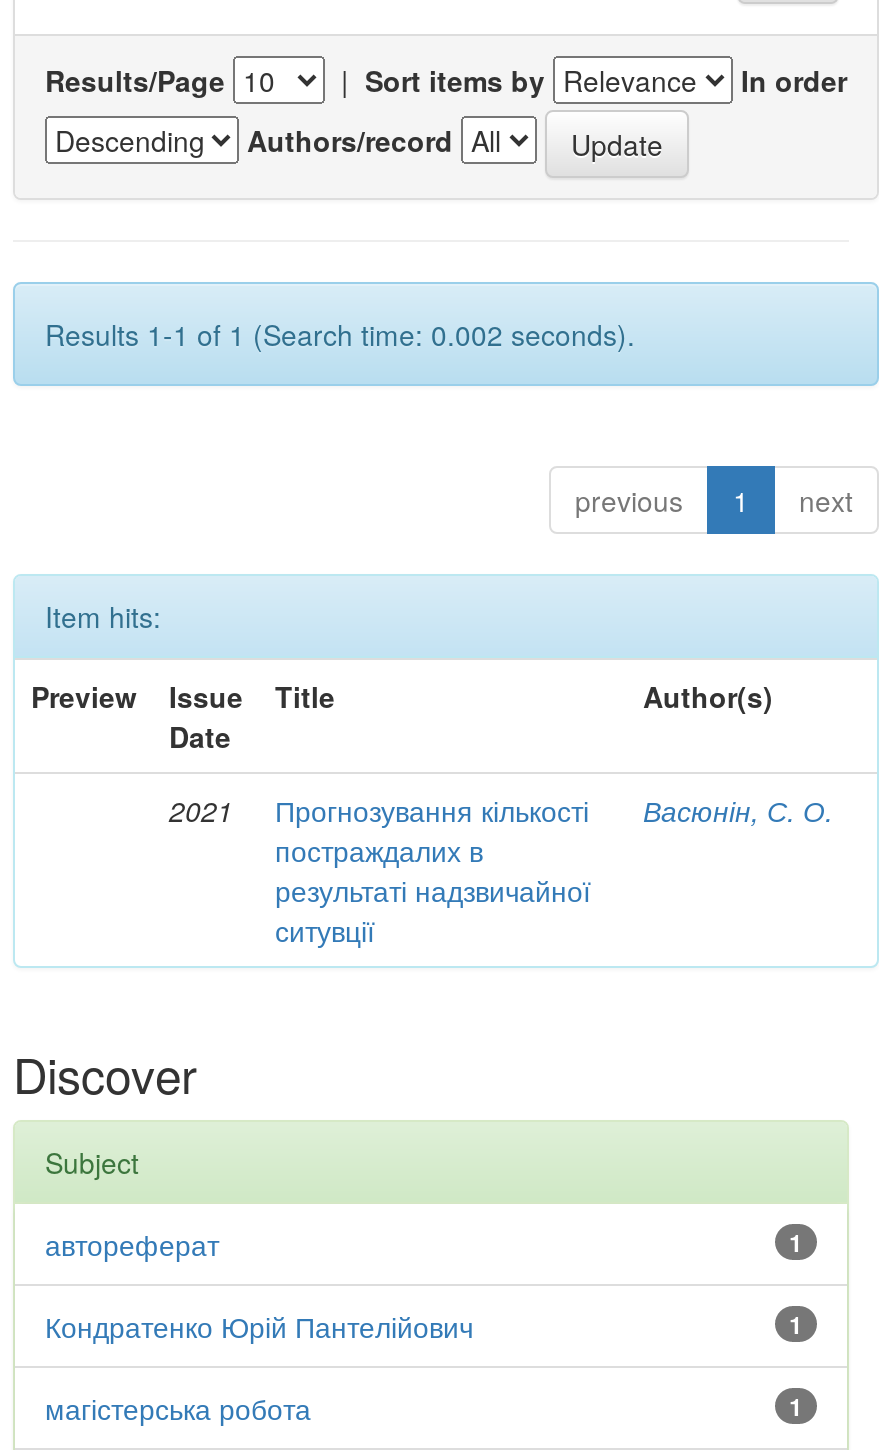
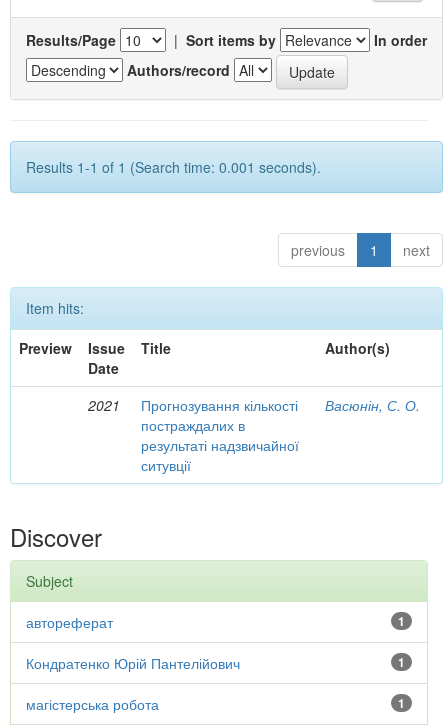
- Results 1-1 of 1 (Search time: 0.002 seconds).
+ Results 1-1 of 1 (Search time: 0.001 seconds).
